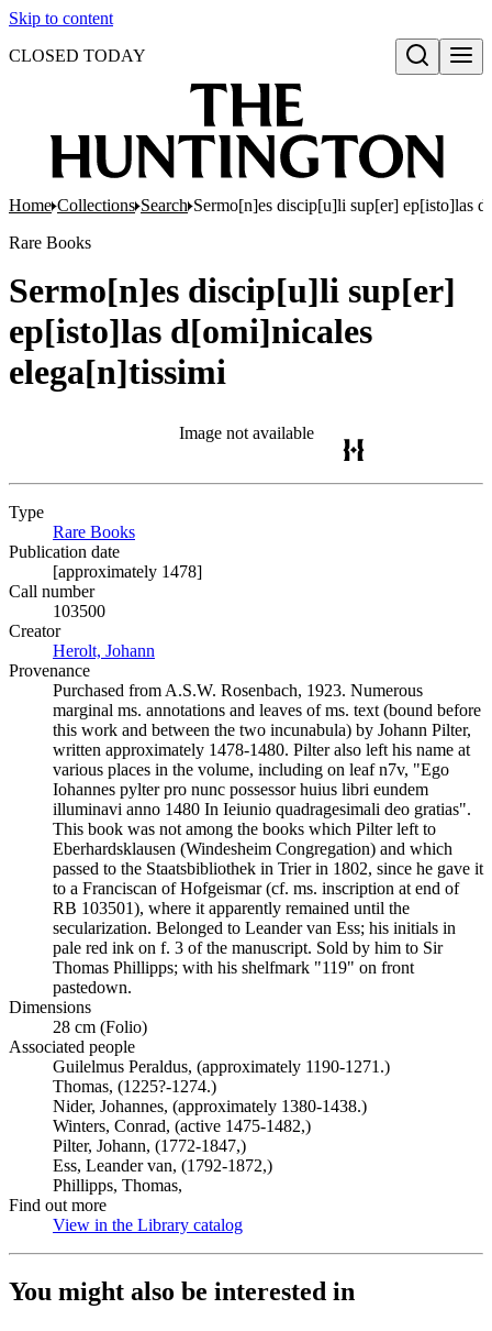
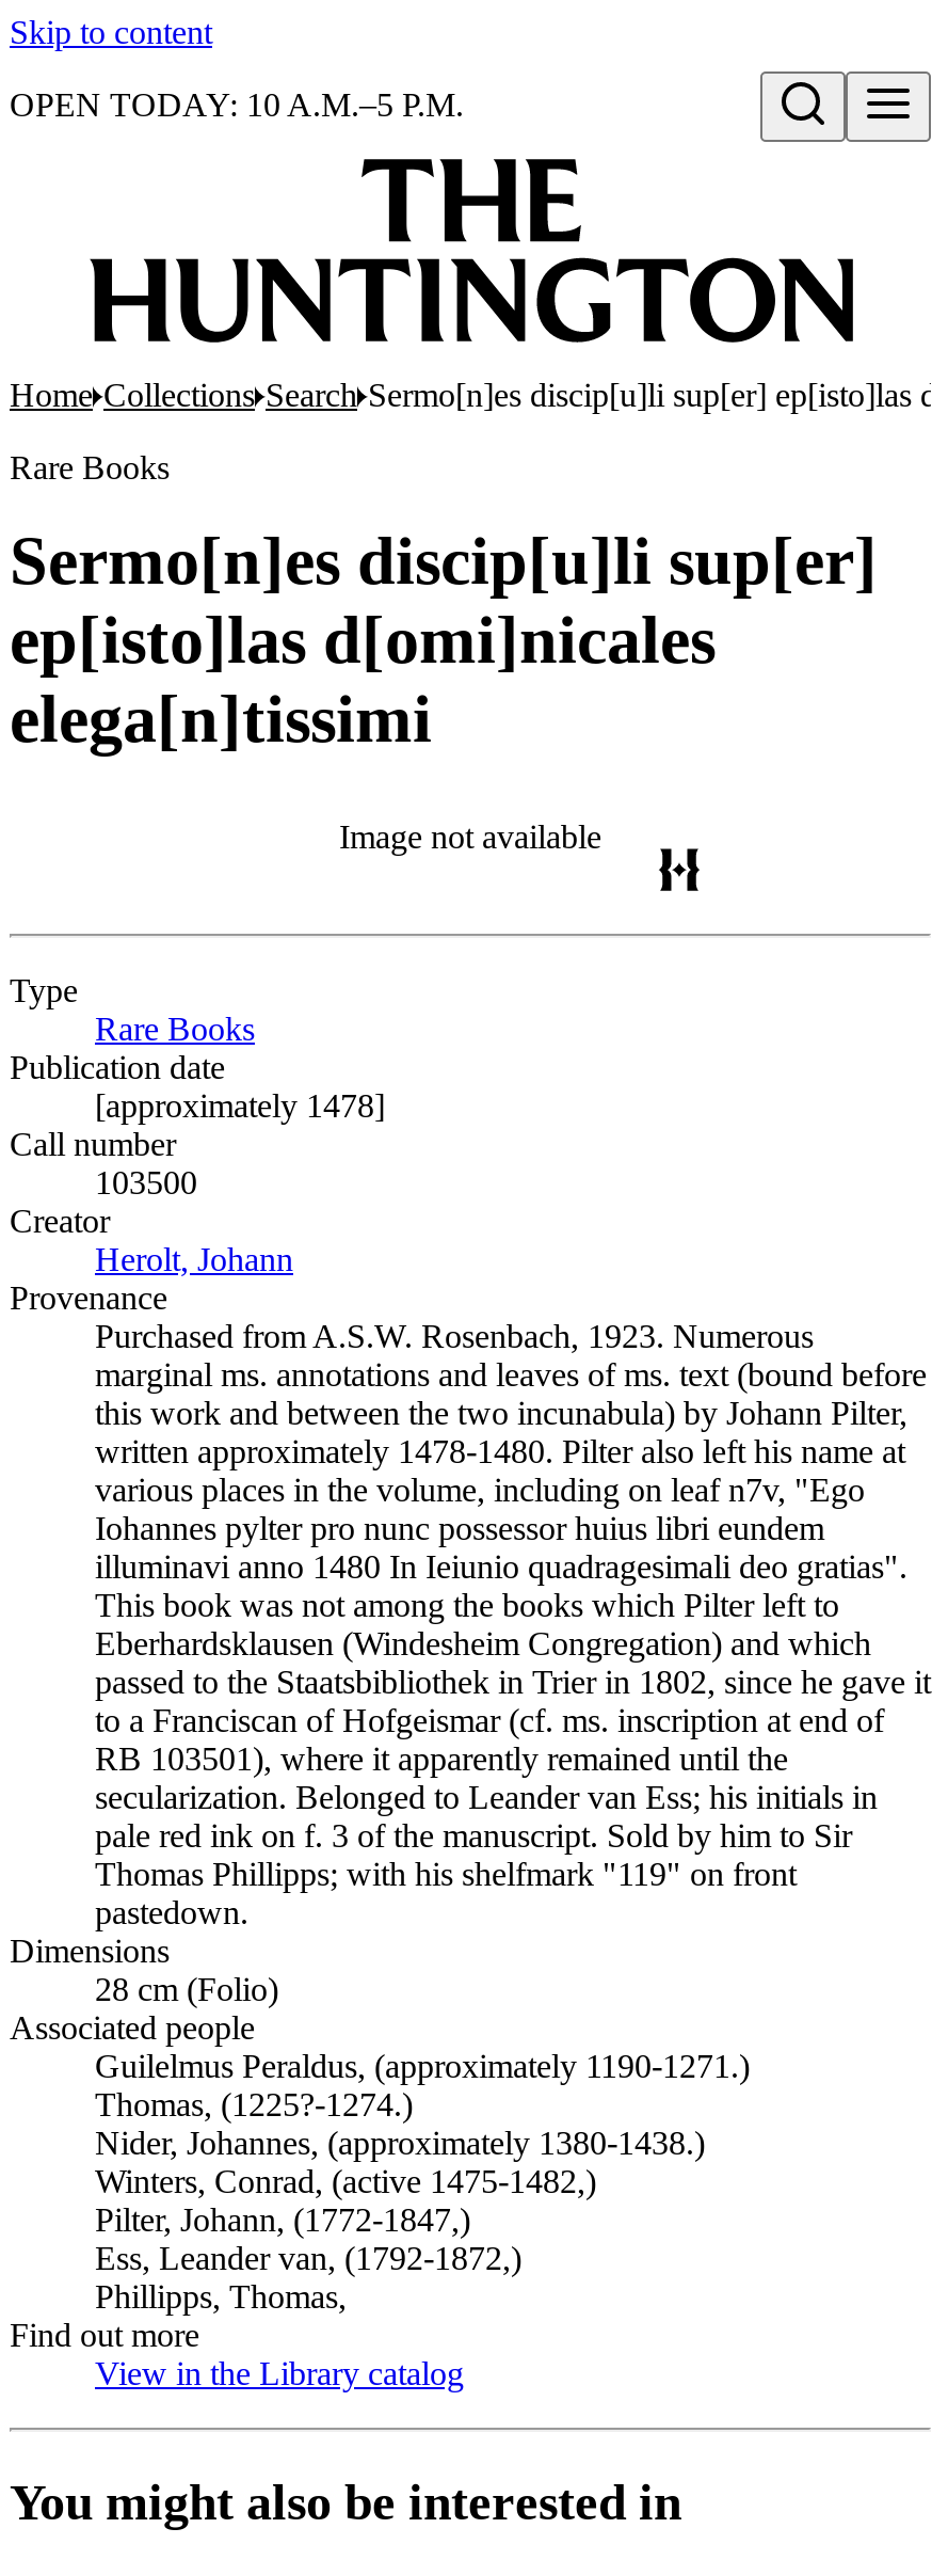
- CLOSED TODAY
+ OPEN TODAY: 10 A.M.–5 P.M.
